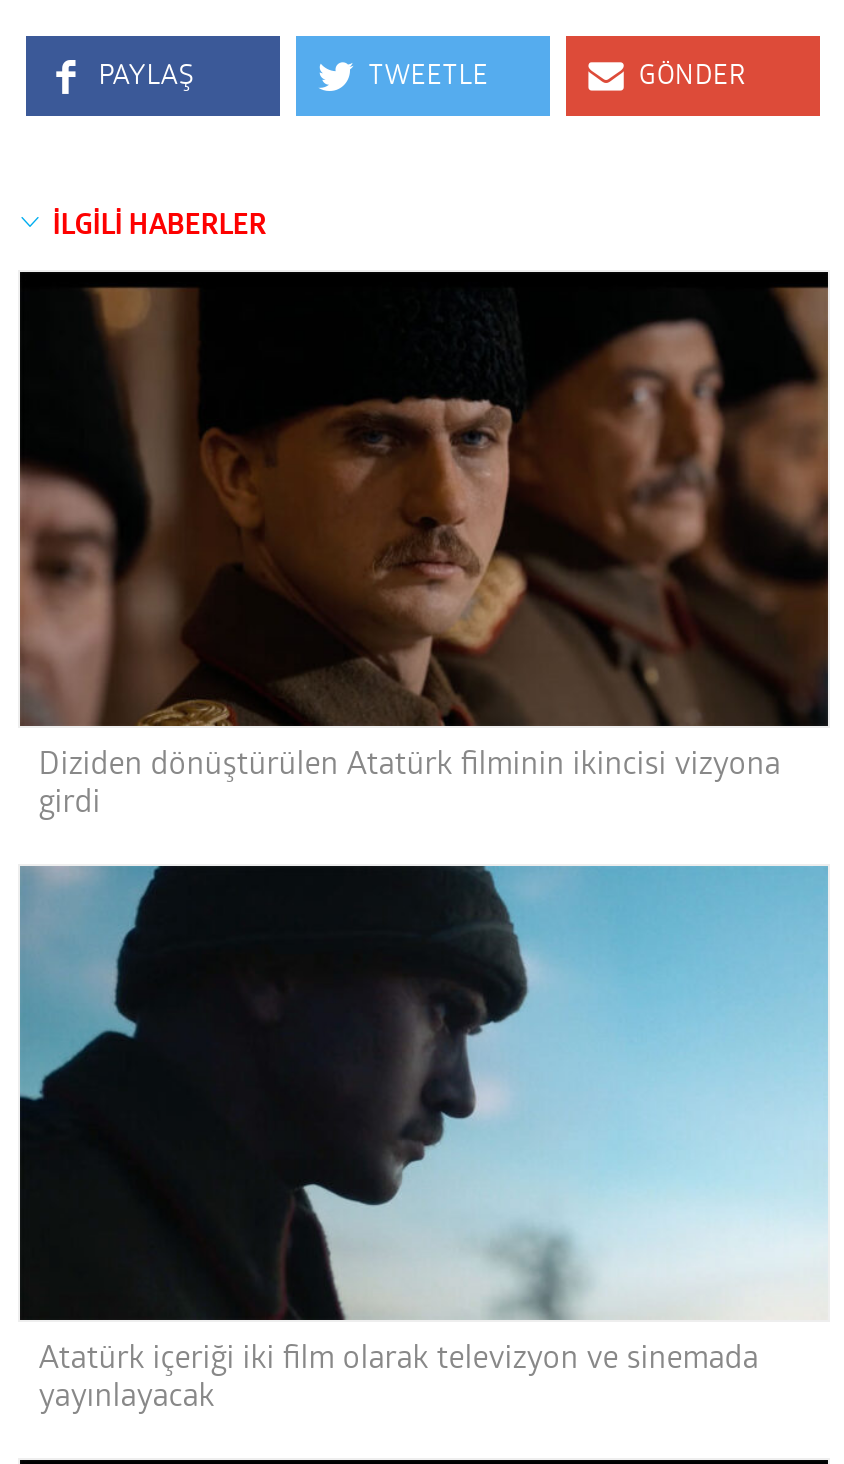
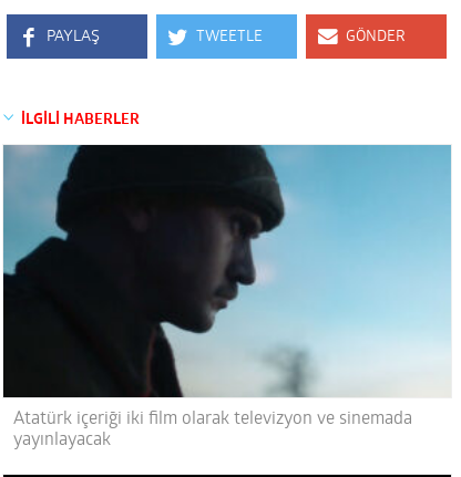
- [image]
- Diziden dönüştürülen Atatürk filminin ikincisi vizyona
- girdi
